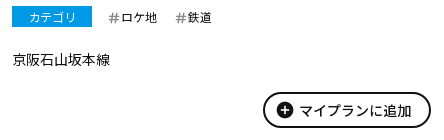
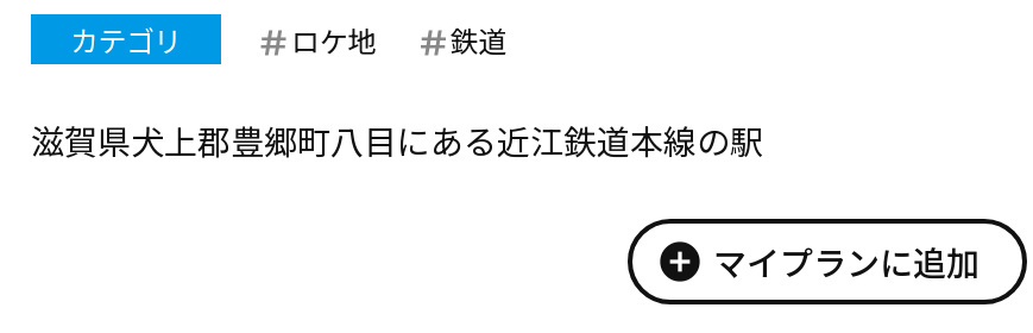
- 京阪石山坂本線
+ 滋賀県犬上郡豊郷町八目にある近江鉄道本線の駅
